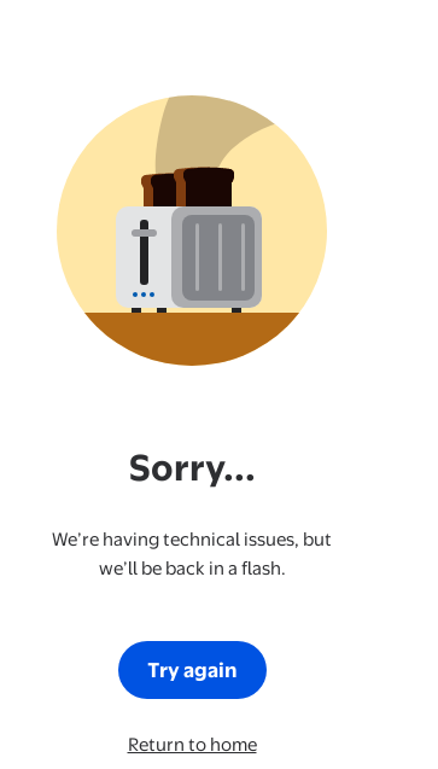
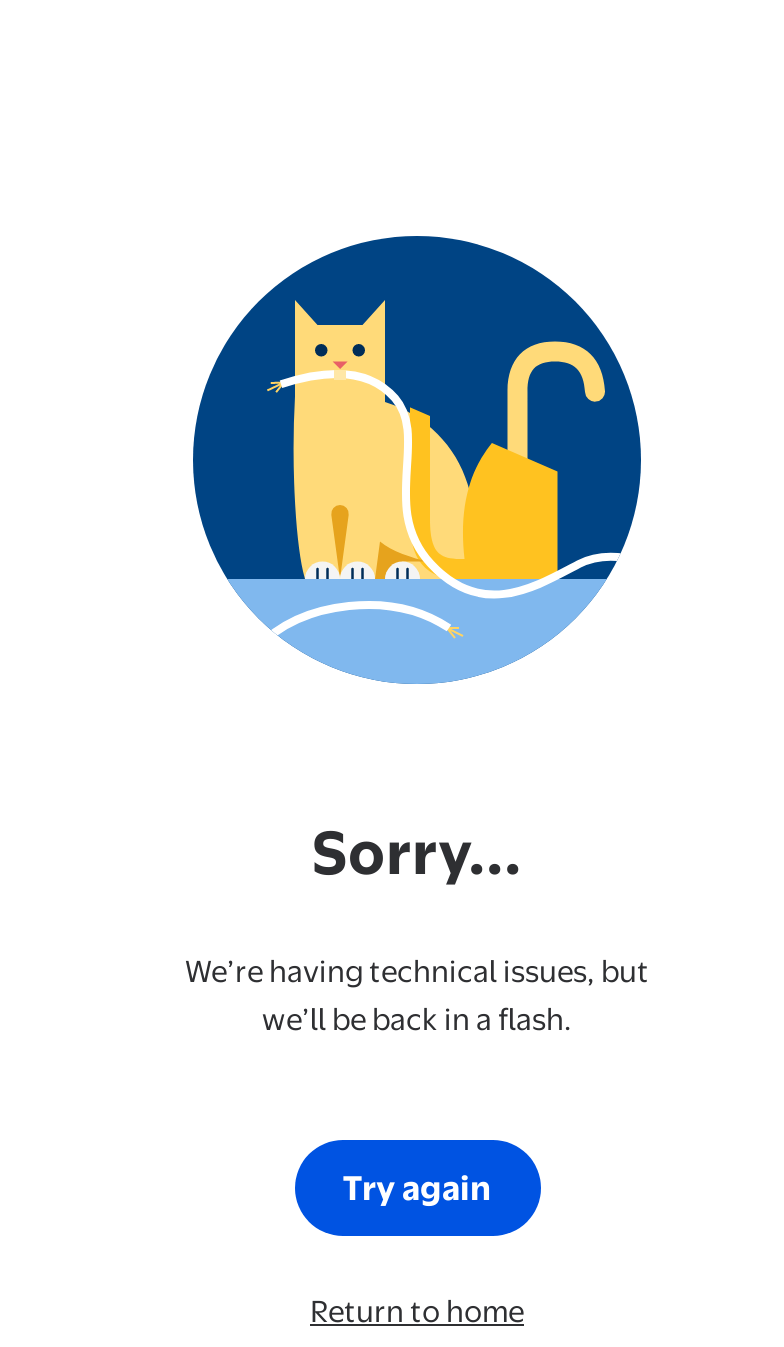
- [image]
+ [image]
